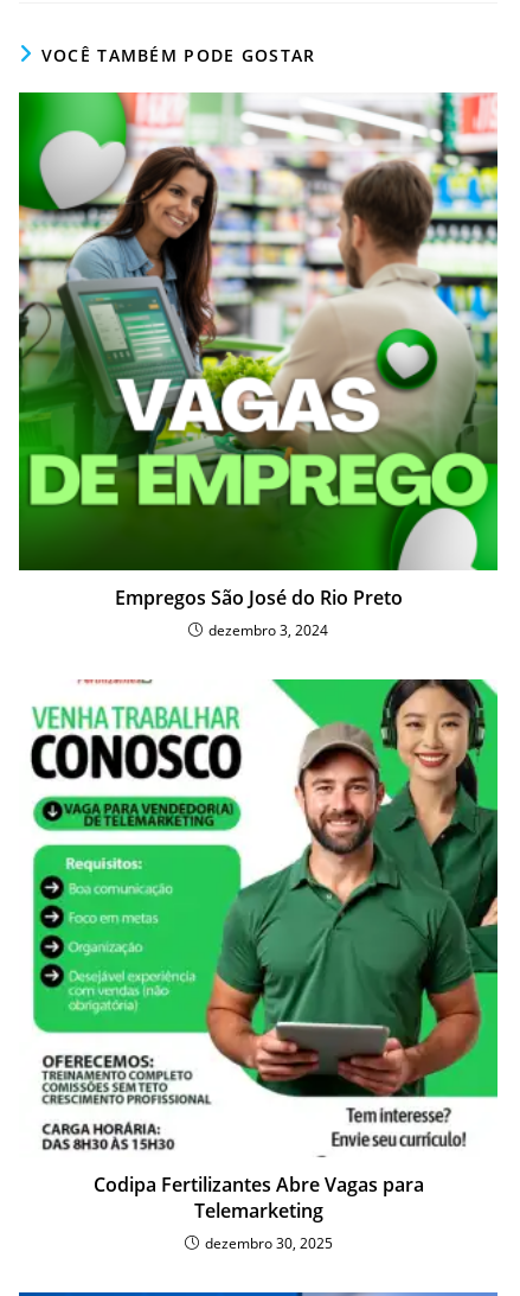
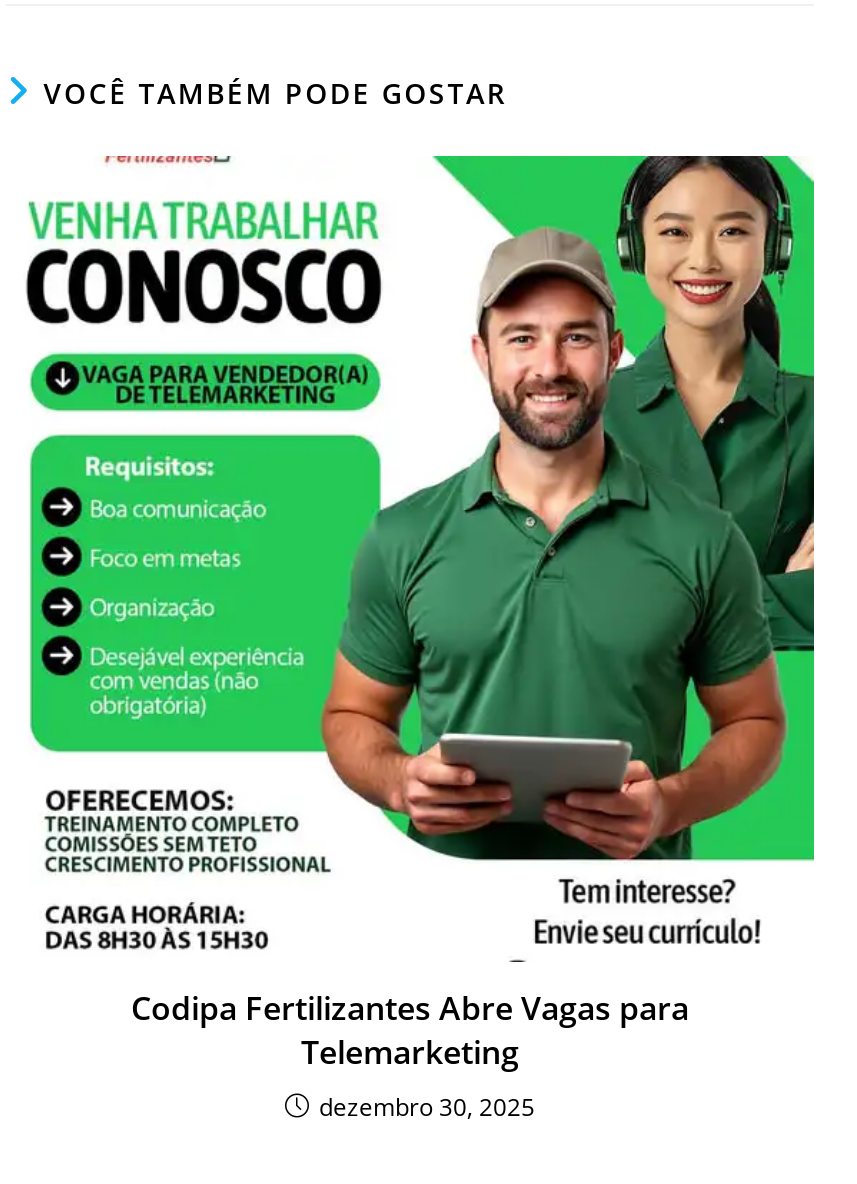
- [image]
- Empregos São José do Rio Preto
- dezembro 3, 2024
